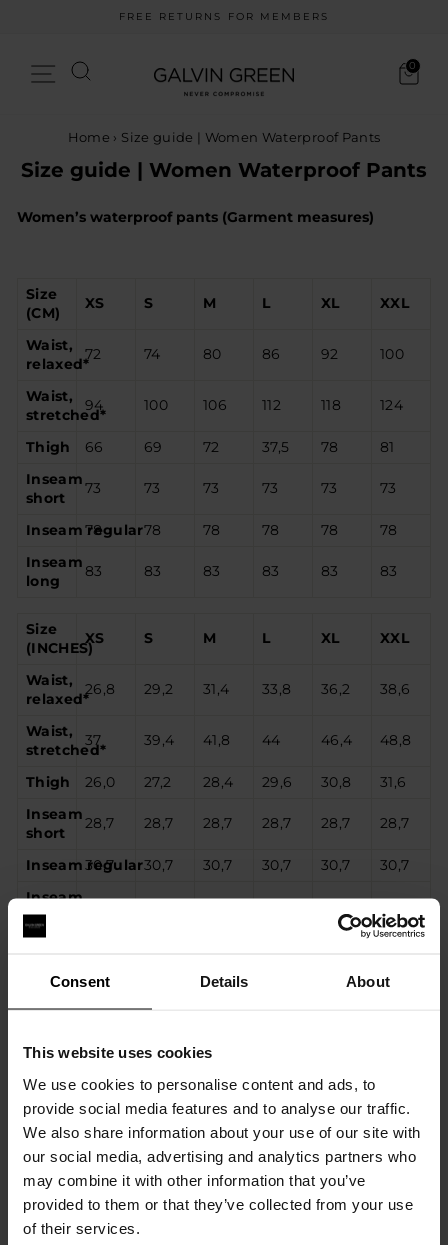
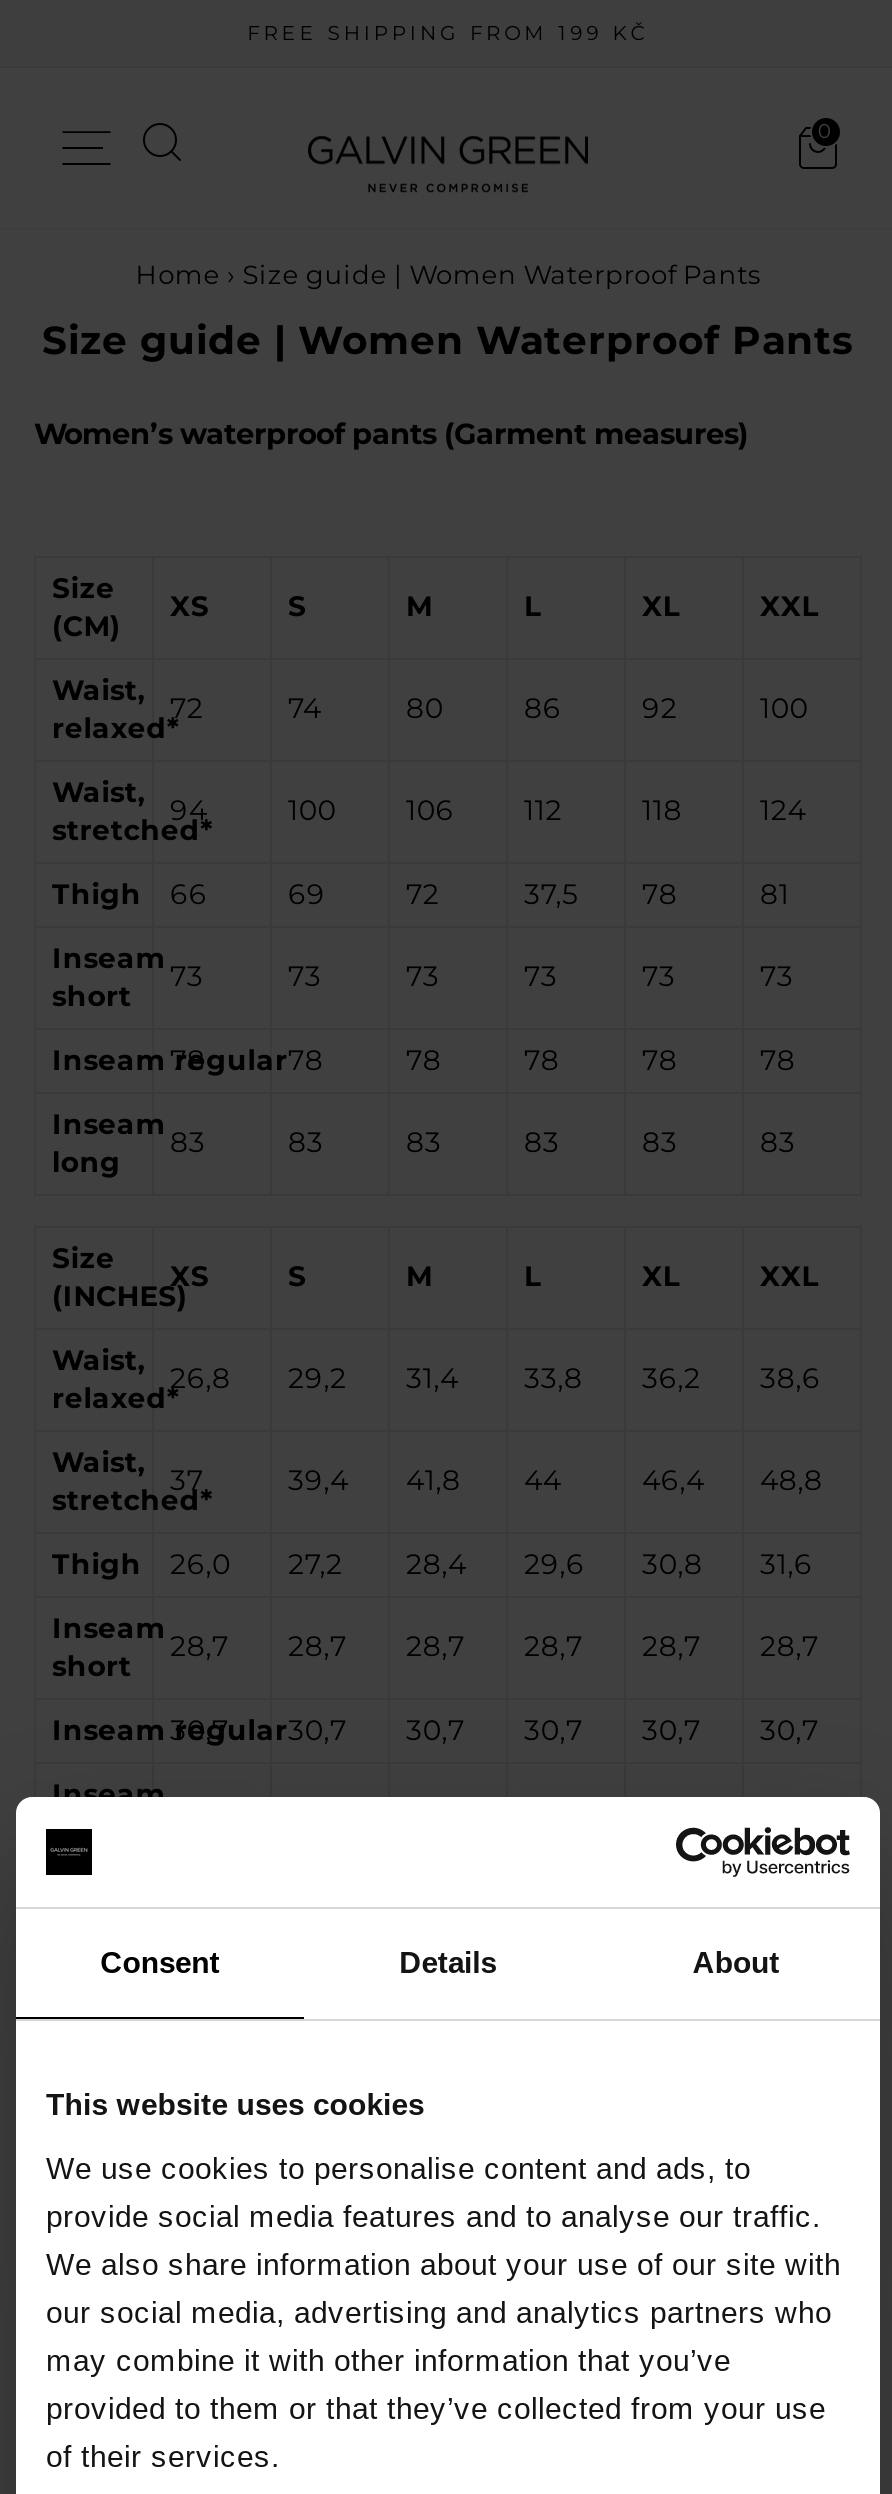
- FREE RETURNS FOR MEMBERS
+ FREE SHIPPING FROM 199 KČ
